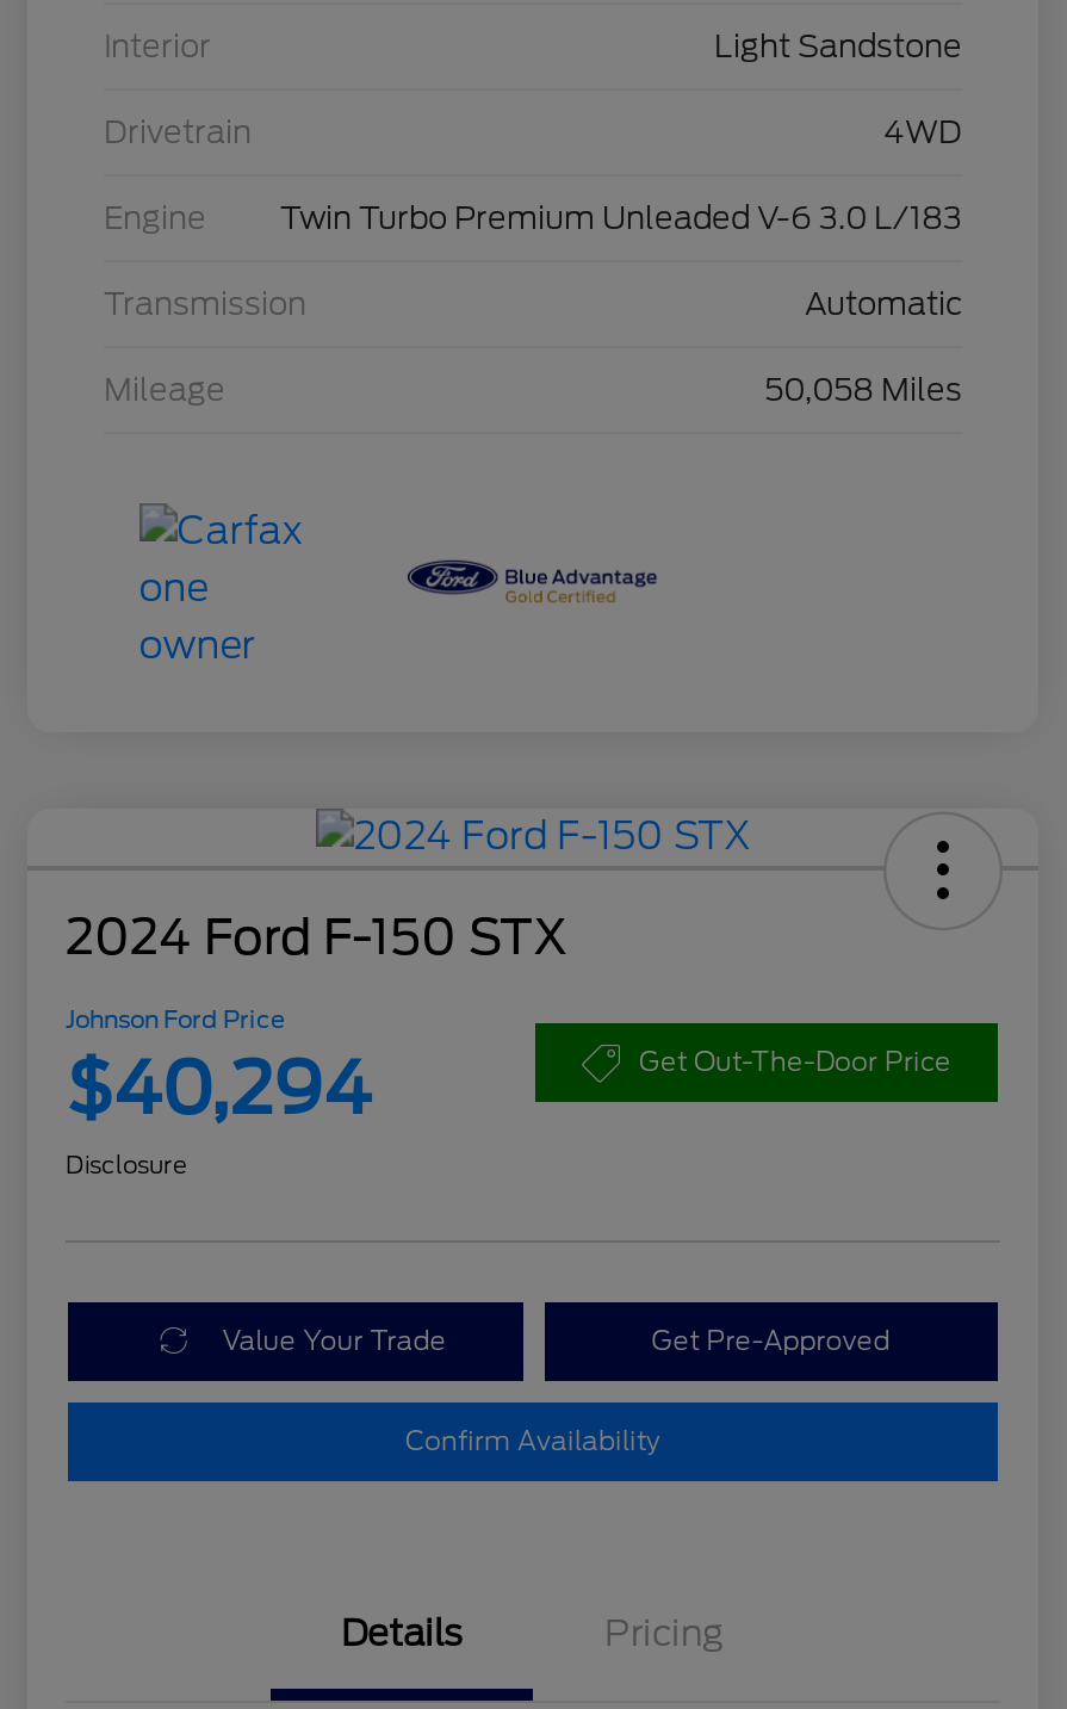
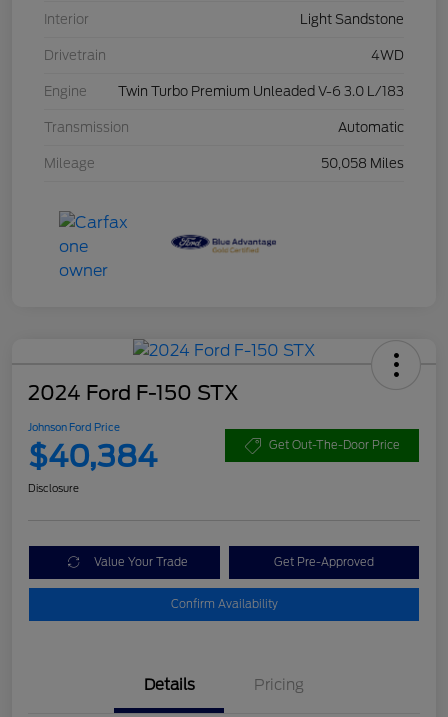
- $40,294
+ $40,384
